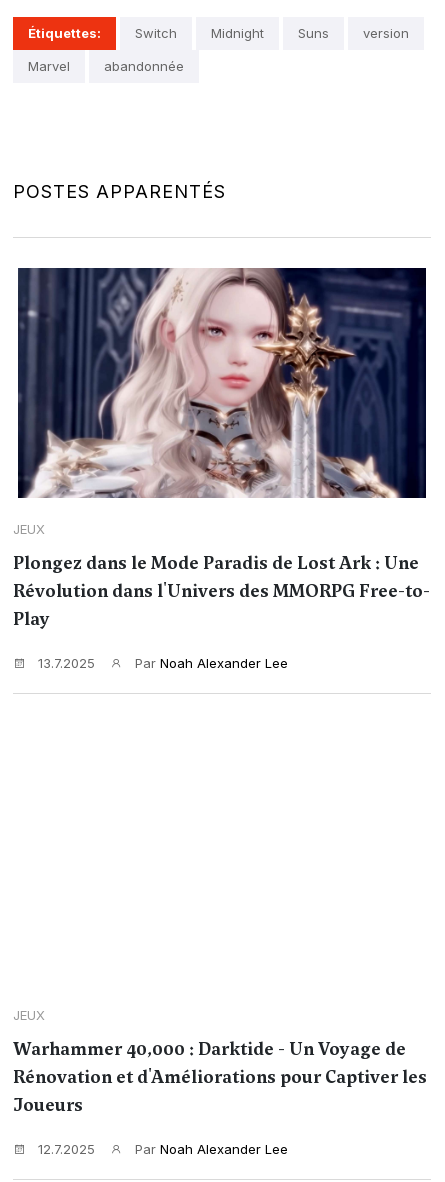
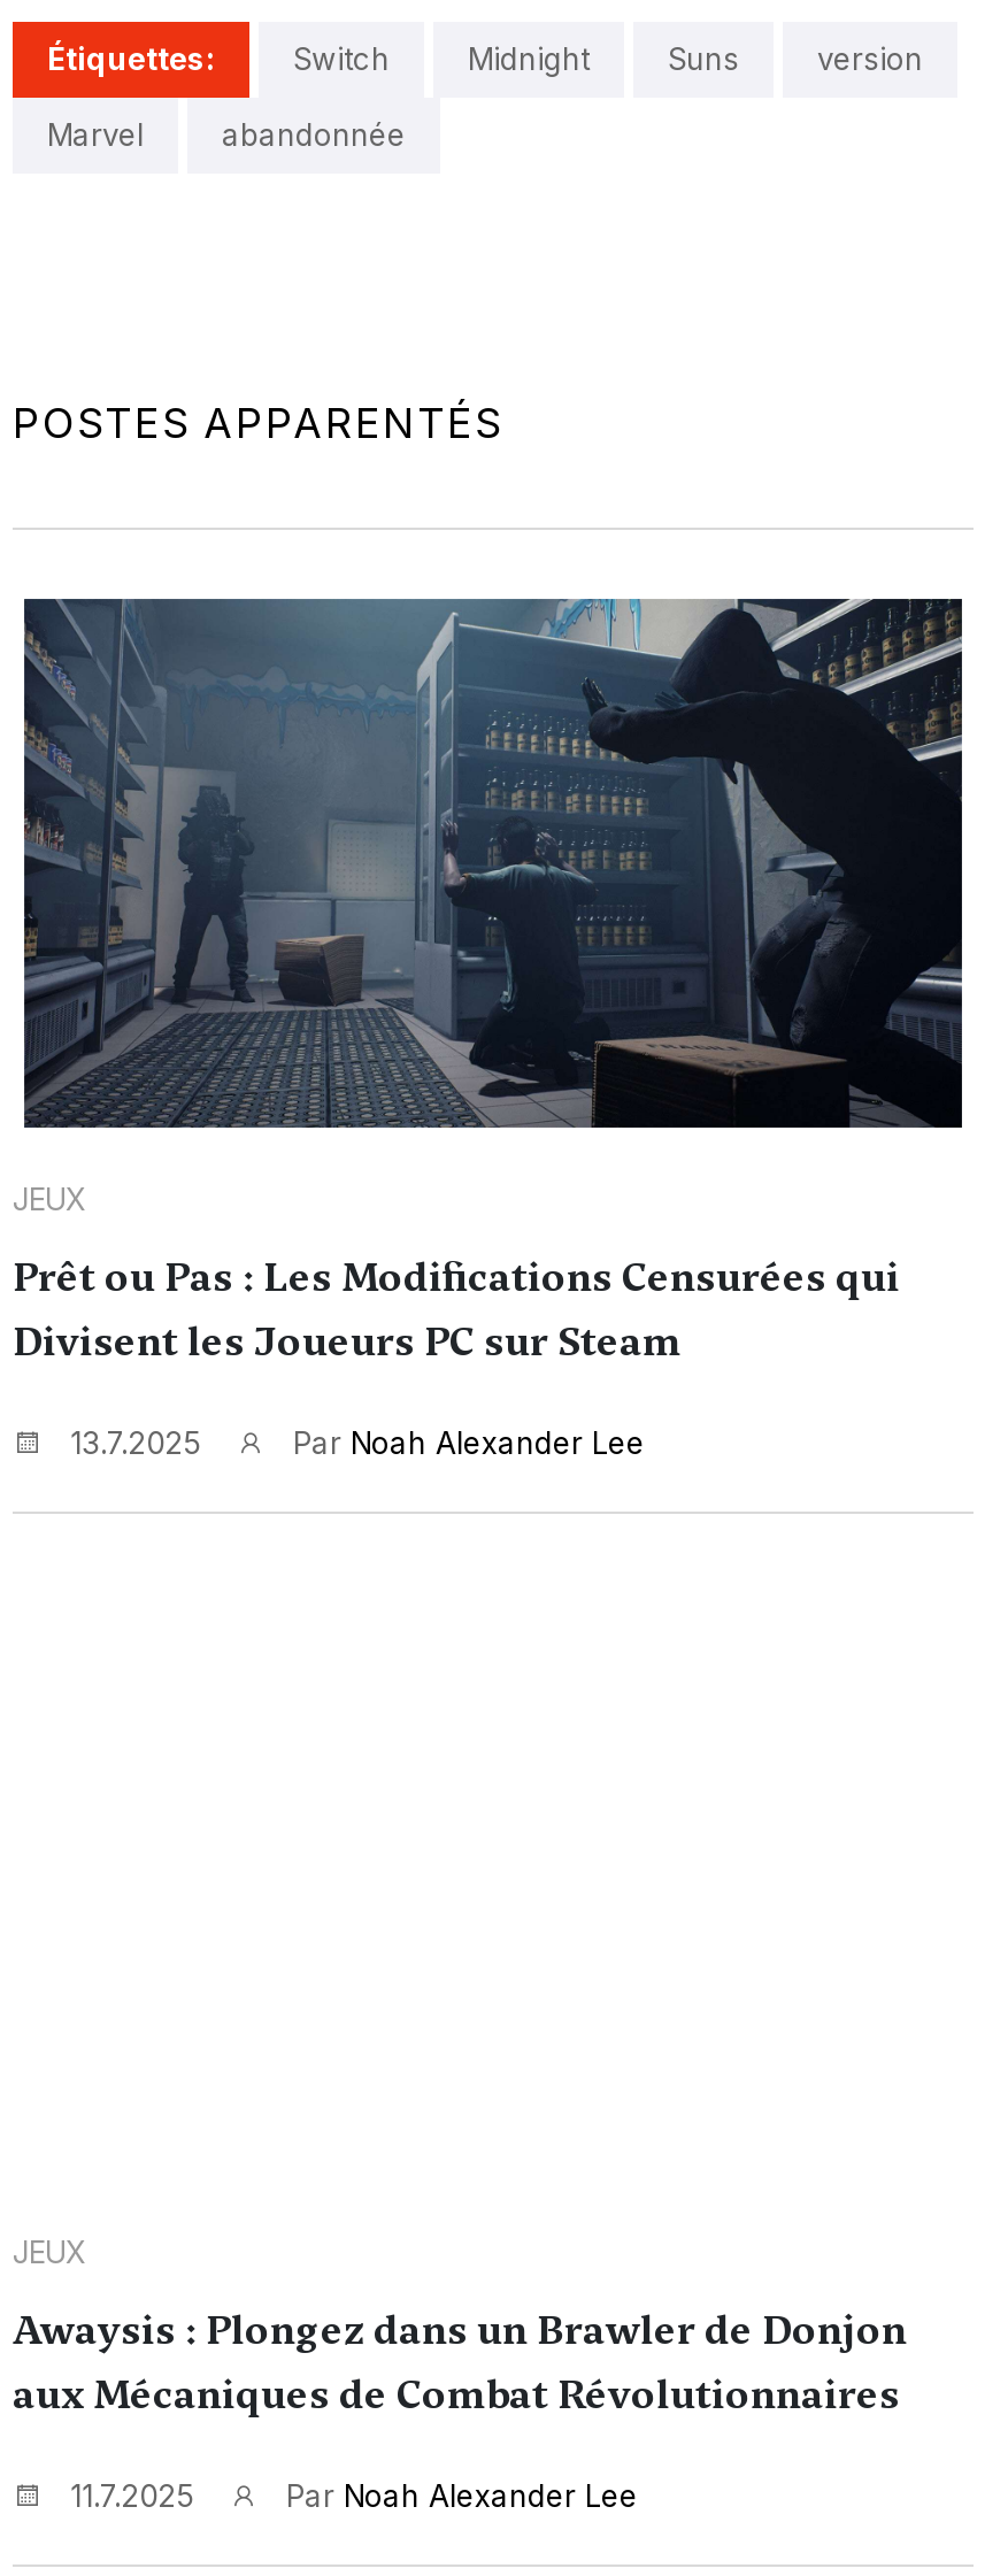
- [image]
+ [image]

- Plongez dans le Mode Paradis de Lost Ark : Une
- Révolution dans l'Univers des MMORPG Free-to-
- Play
+ Prêt ou Pas : Les Modifications Censurées qui
+ Divisent les Joueurs PC sur Steam

- Warhammer 40,000 : Darktide - Un Voyage de
- Rénovation et d'Améliorations pour Captiver les
- Joueurs
+ Awaysis : Plongez dans un Brawler de Donjon
+ aux Mécaniques de Combat Révolutionnaires

- 12.7.2025
+ 11.7.2025
